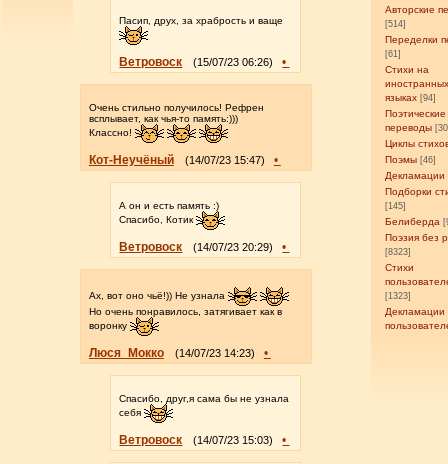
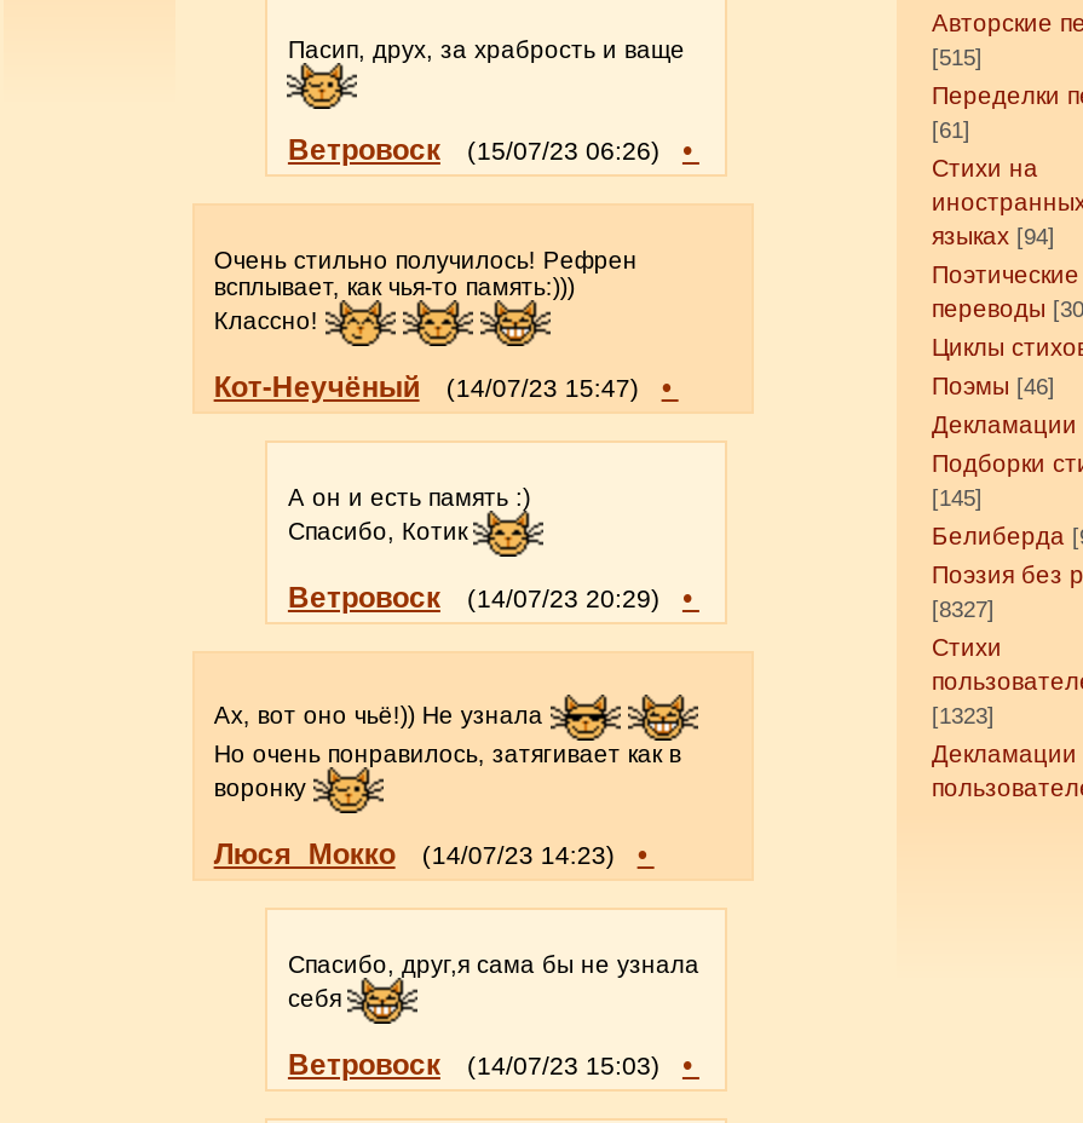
- [514]
+ [515]

- [8323]
+ [8327]
